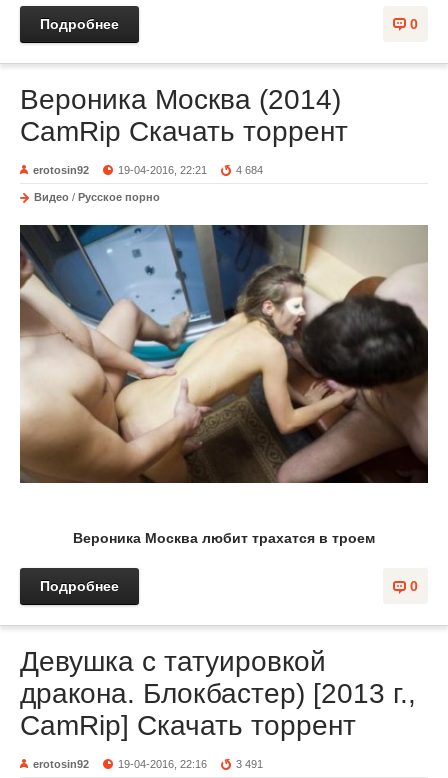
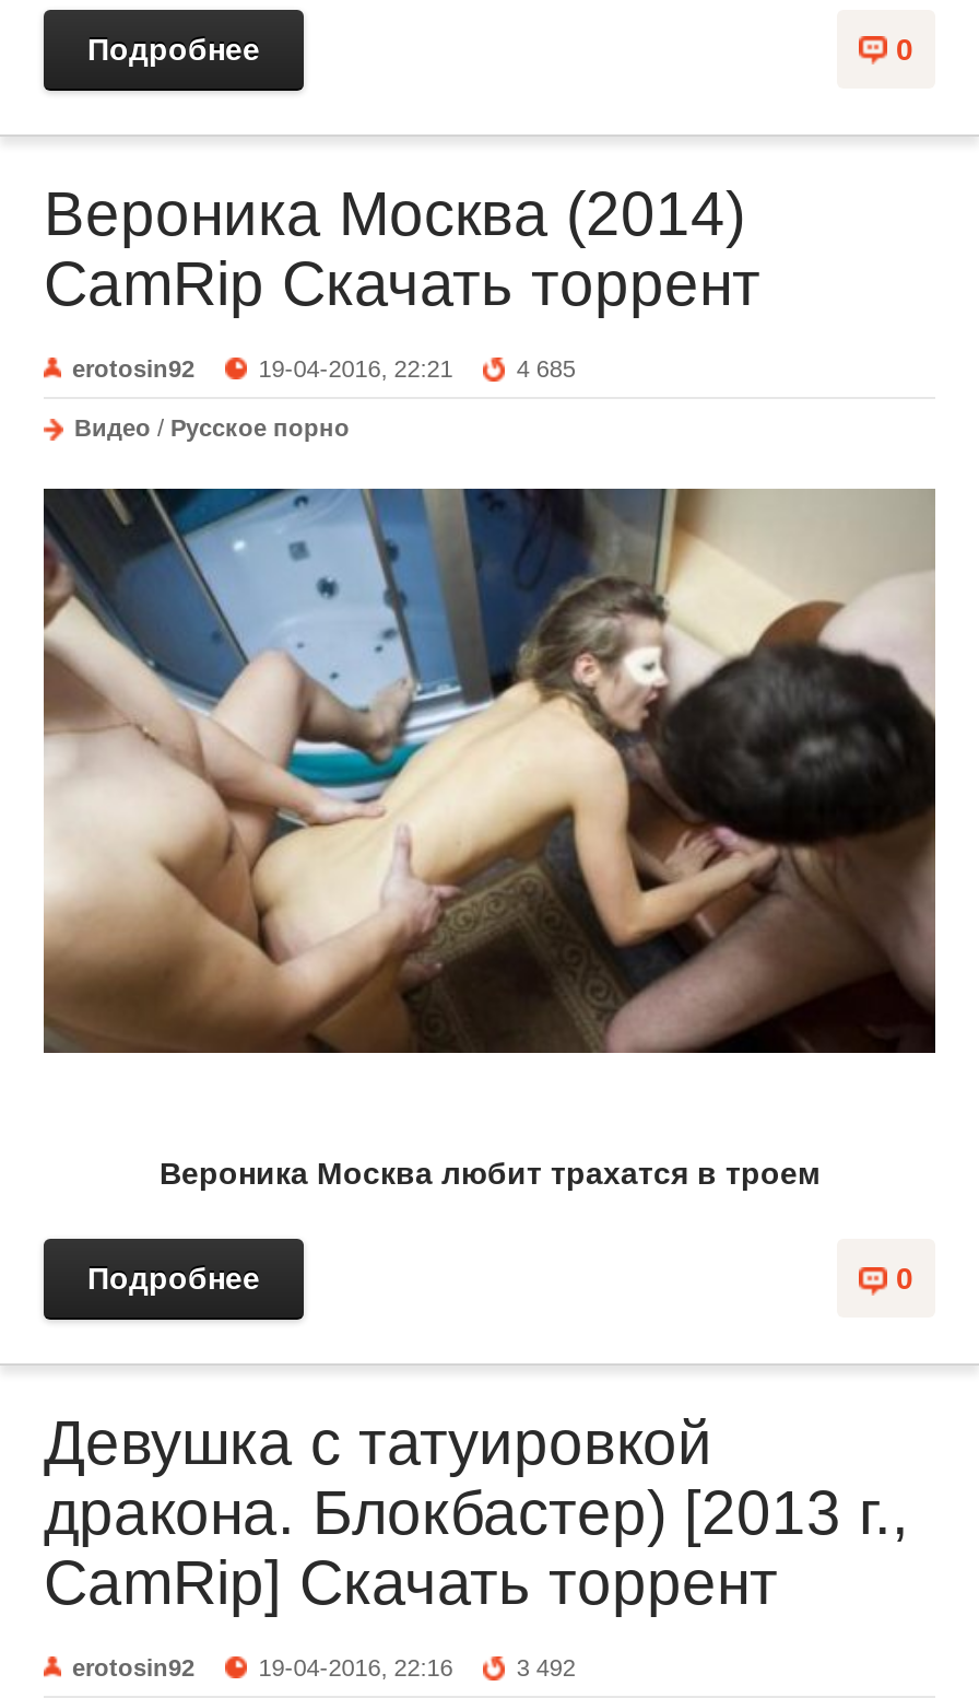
- 4 684
+ 4 685

- 3 491
+ 3 492
